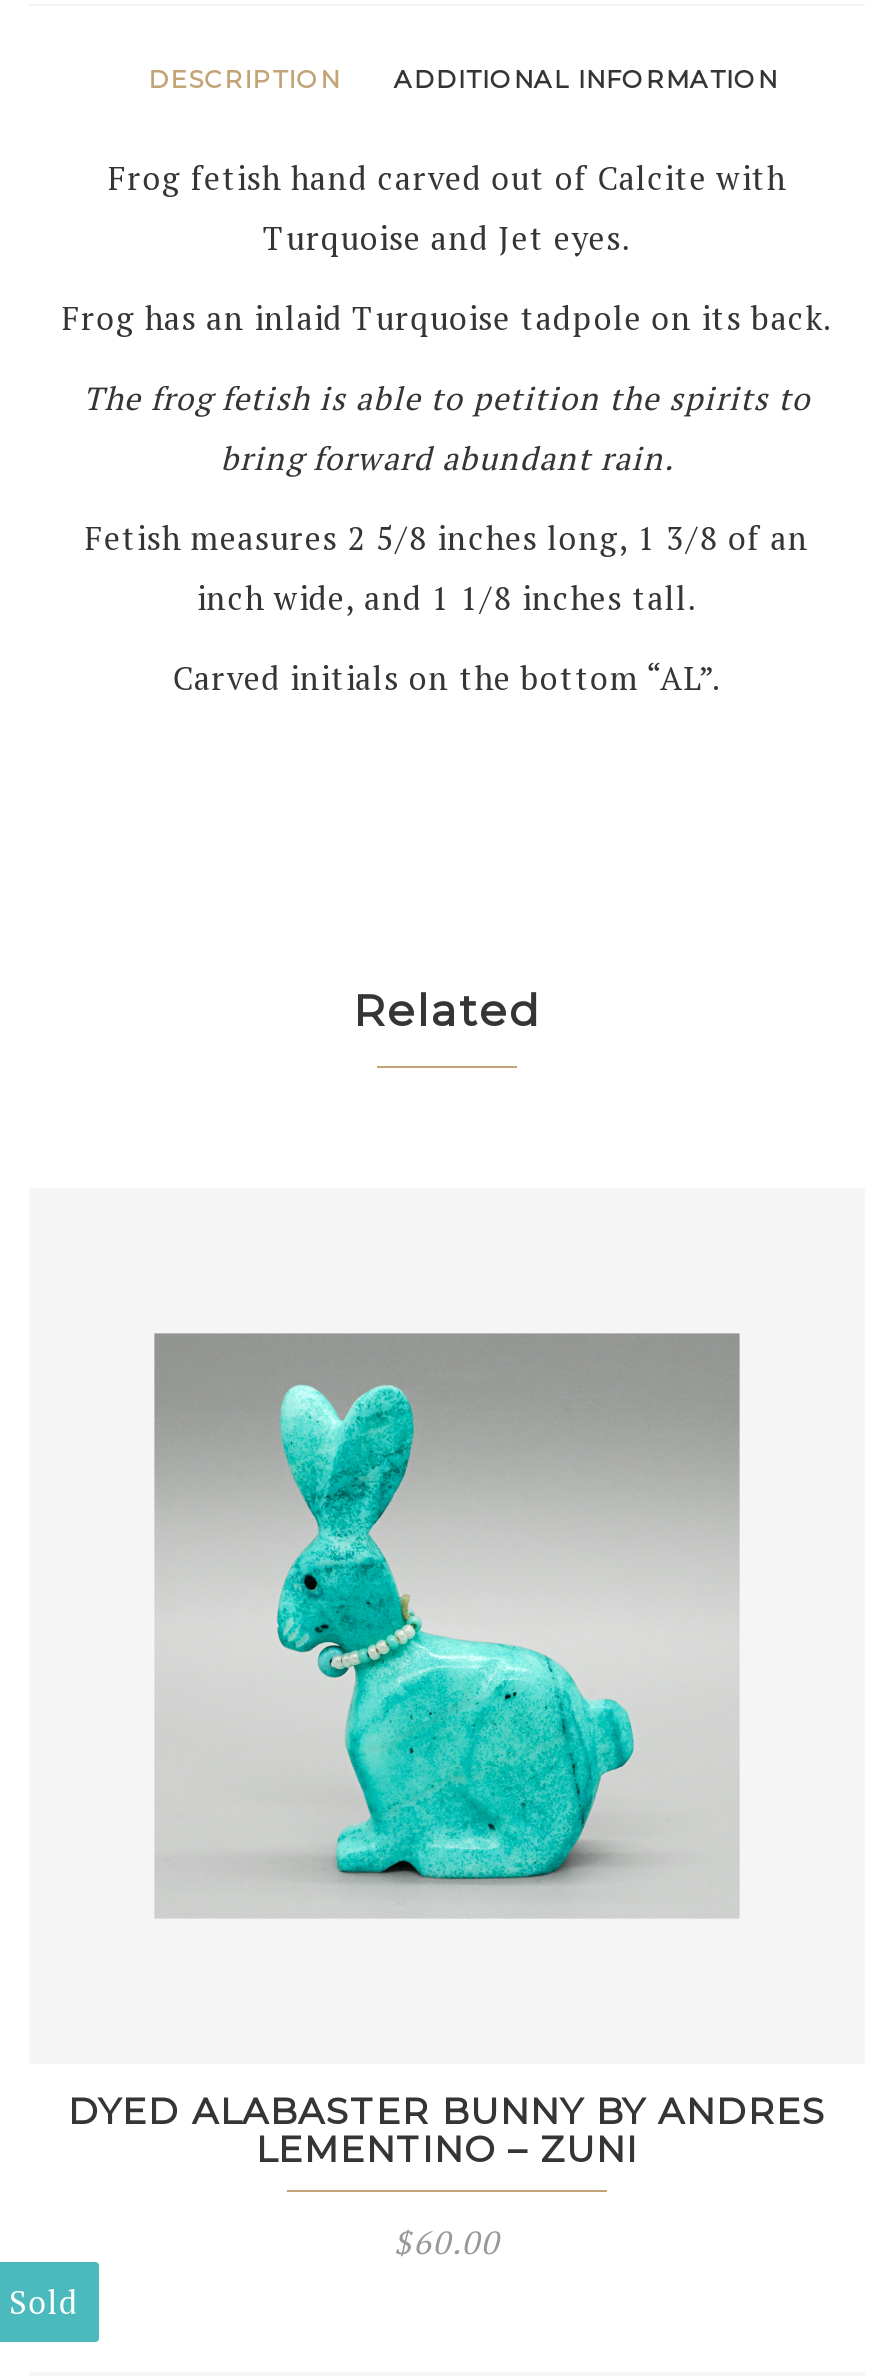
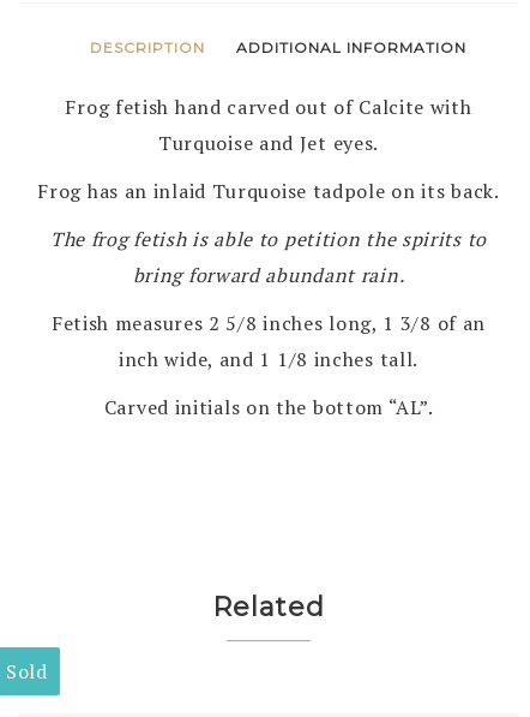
- [image]

- DYED ALABASTER BUNNY BY ANDRES
- LEMENTINO – ZUNI
- $60.00
